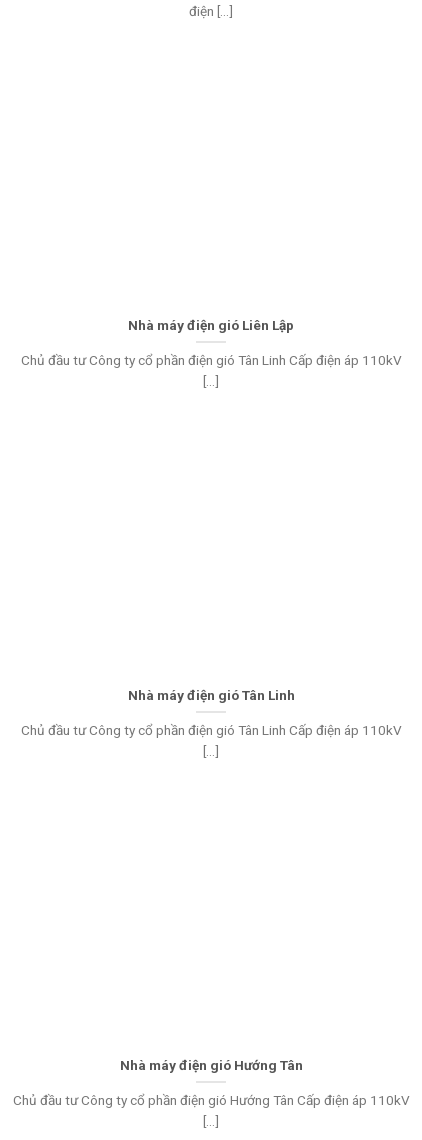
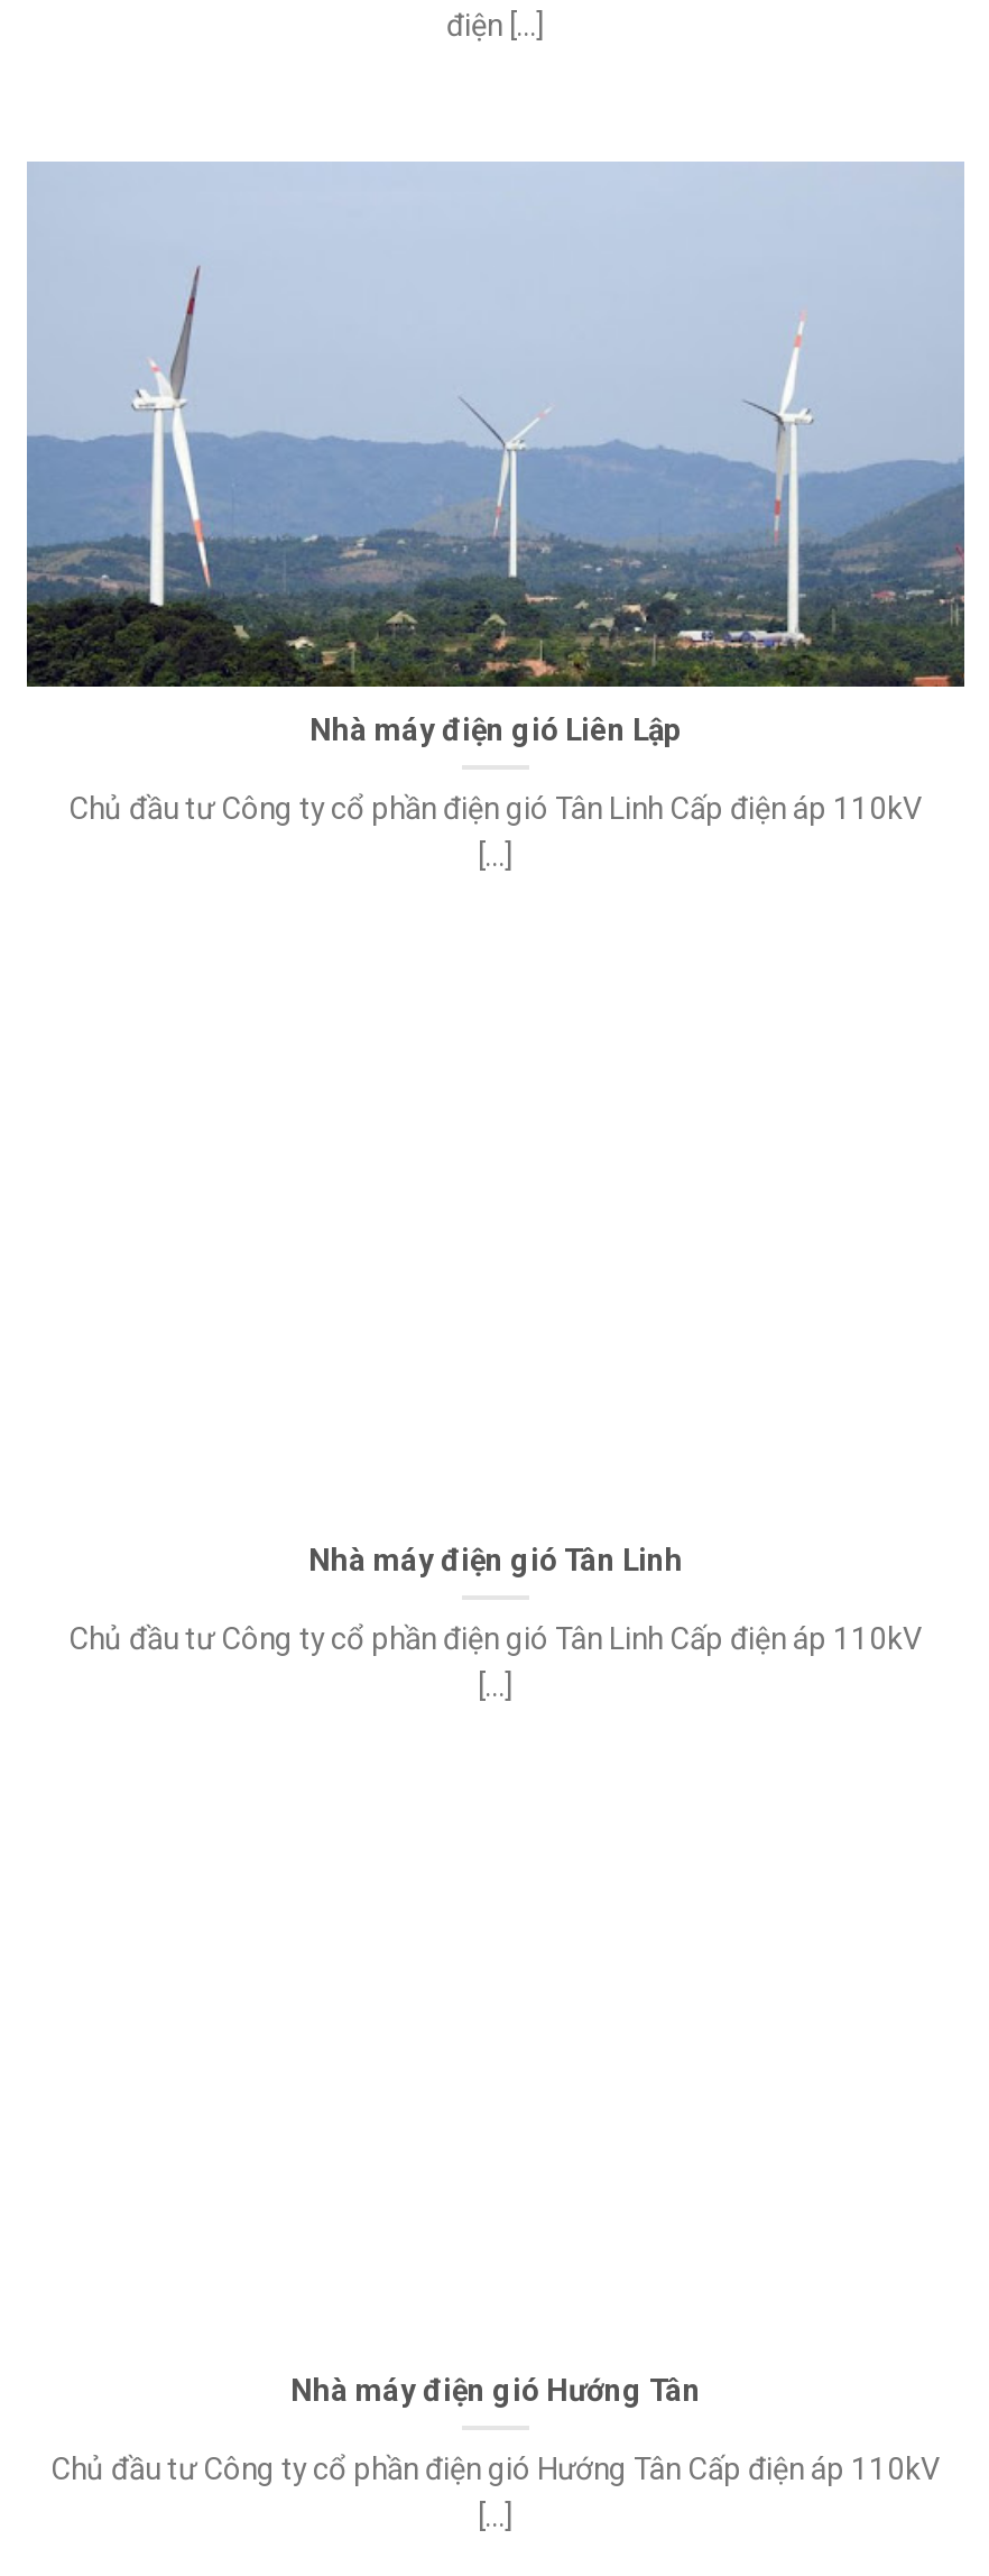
+ [image]
